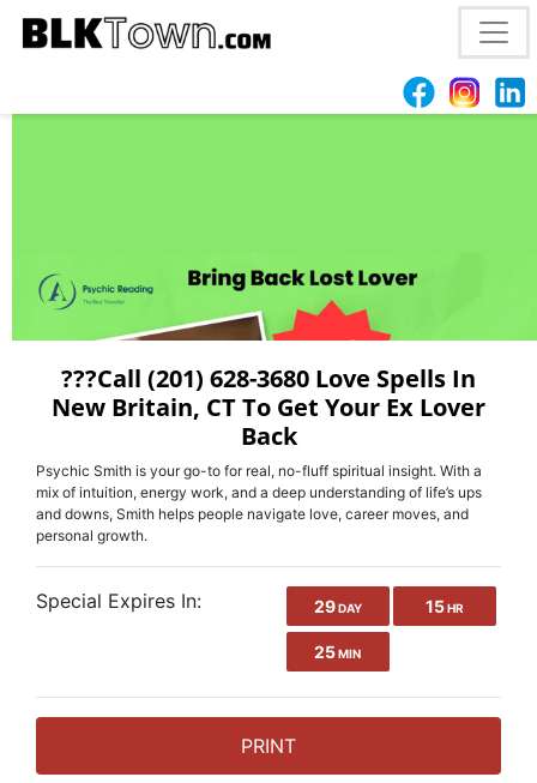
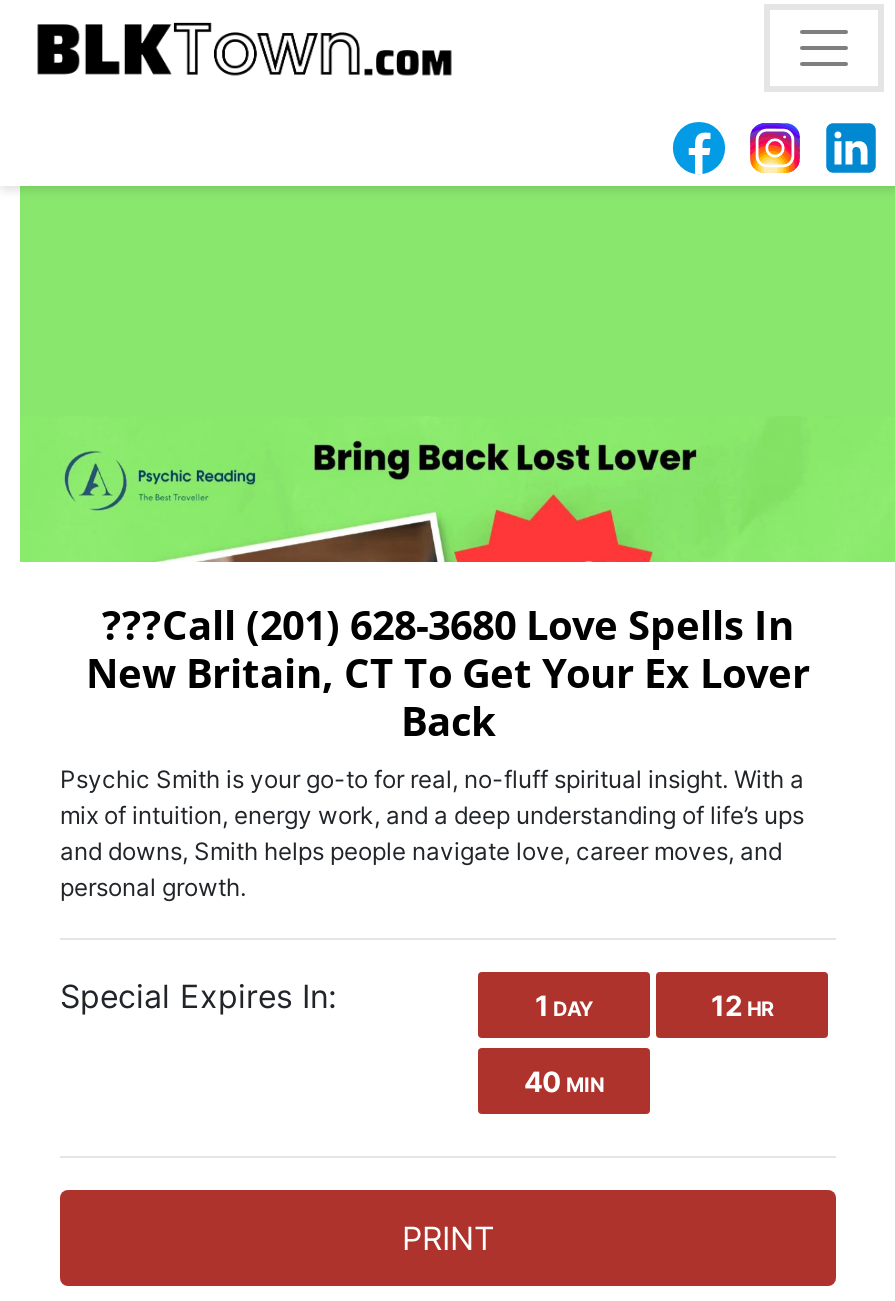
- 29 DAY
+ 1 DAY

- 15 HR
+ 12 HR

- 25 MIN
+ 40 MIN
